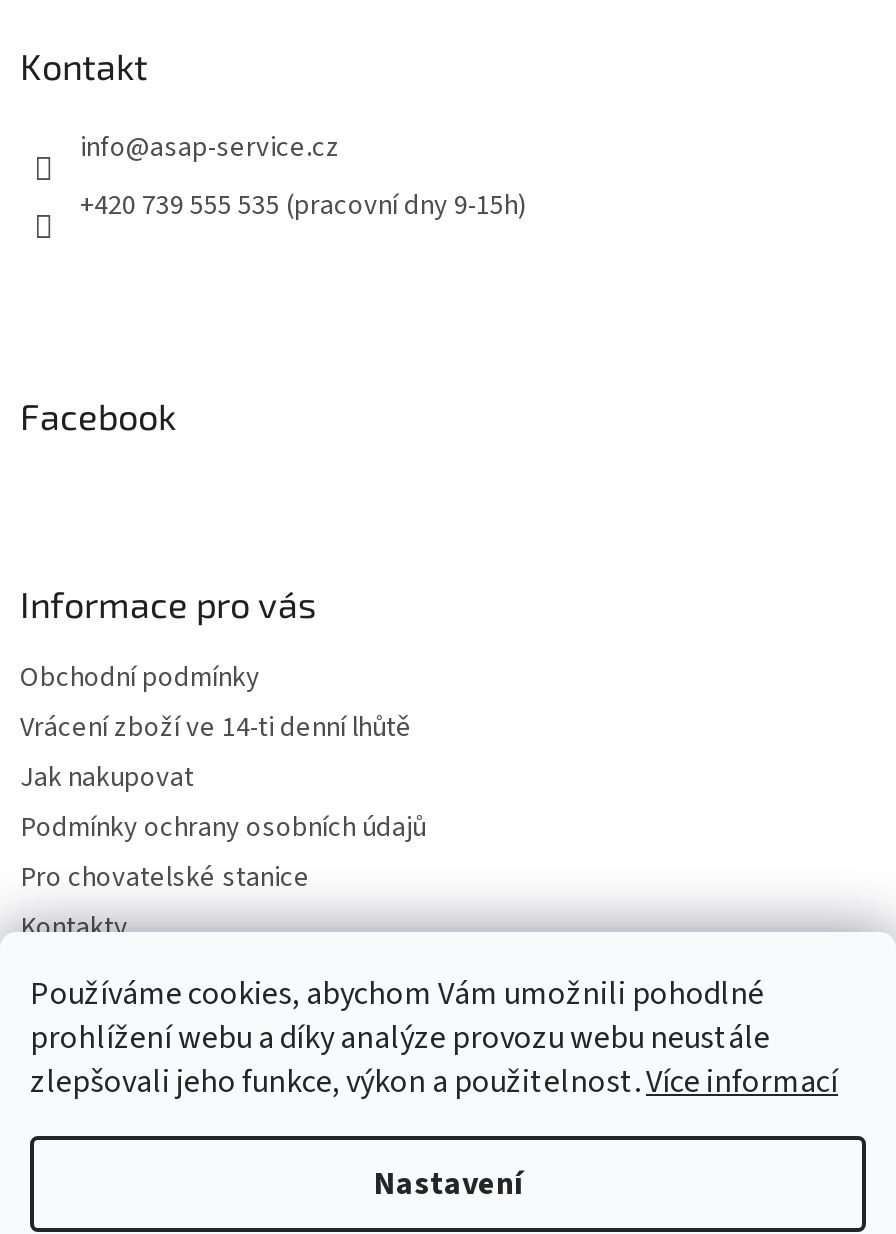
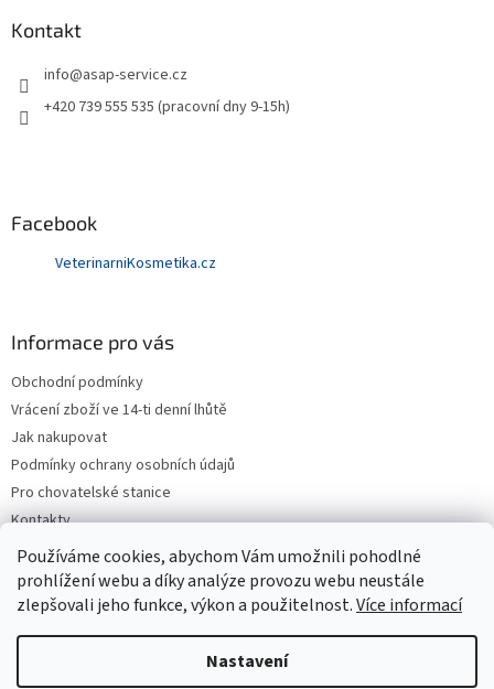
+ VeterinarniKosmetika.cz
